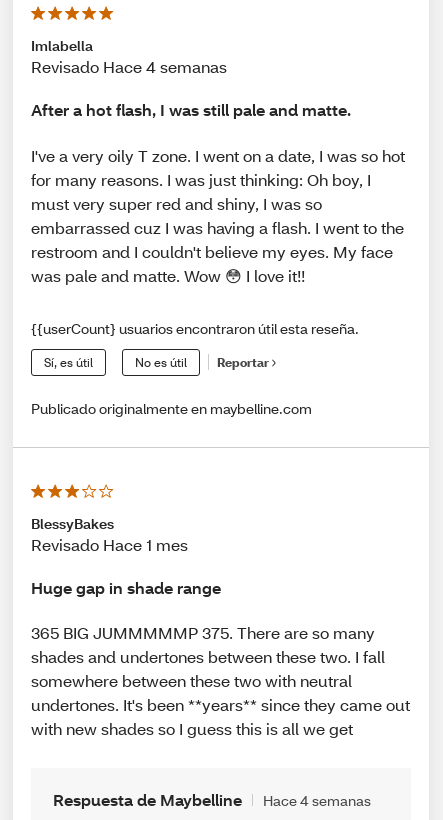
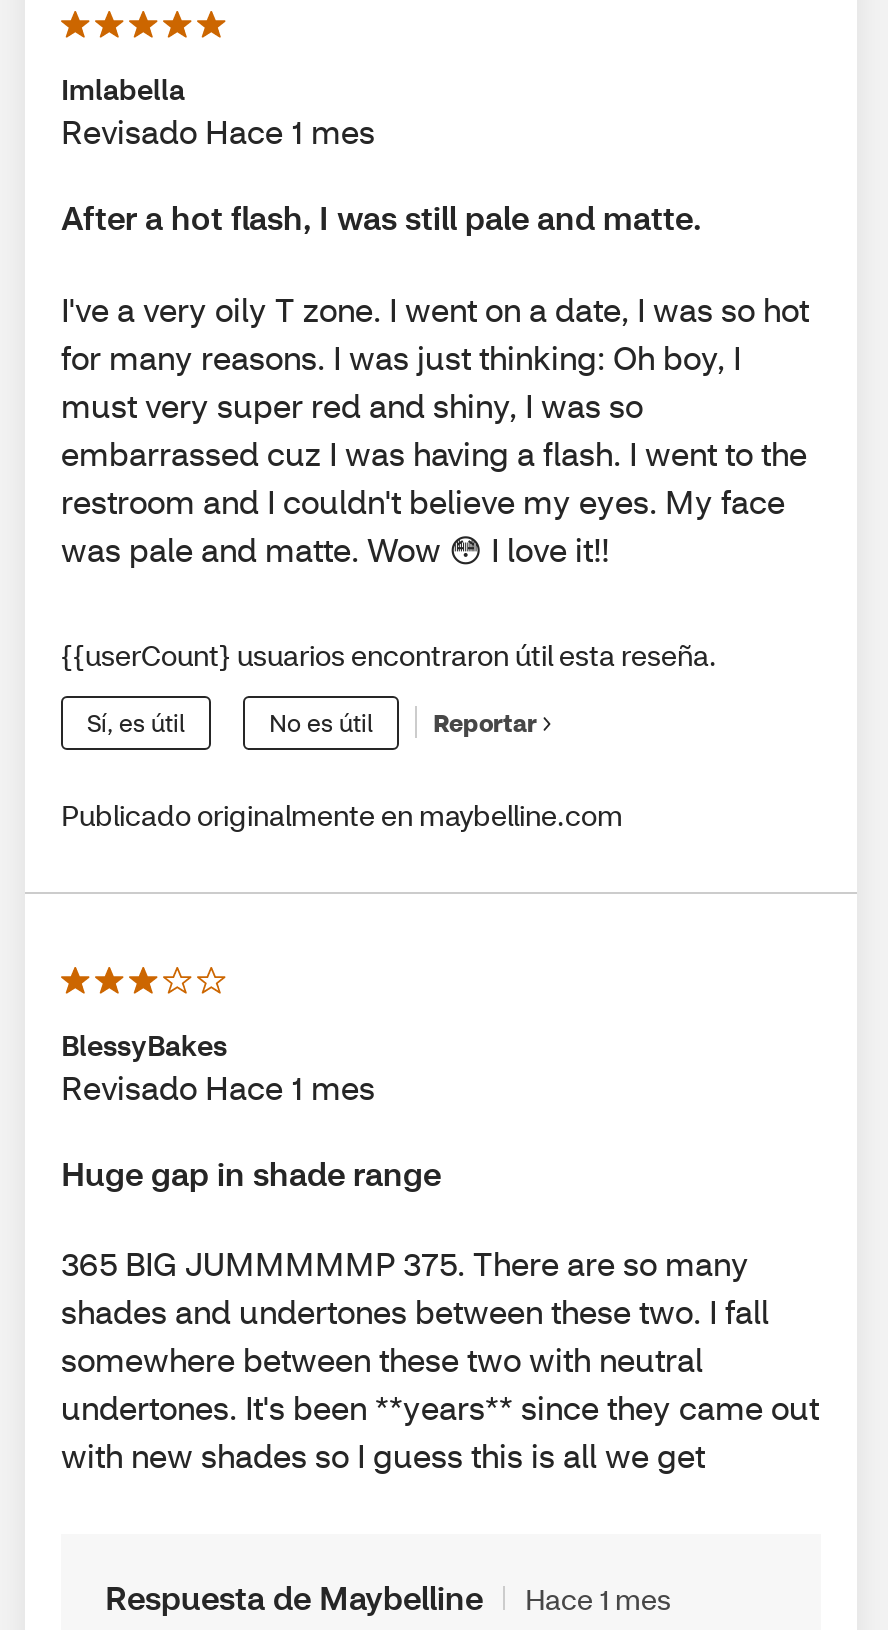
- Revisado Hace 4 semanas
+ Revisado Hace 1 mes

- Respuesta de Maybelline Hace 4 semanas
+ Respuesta de Maybelline Hace 1 mes
